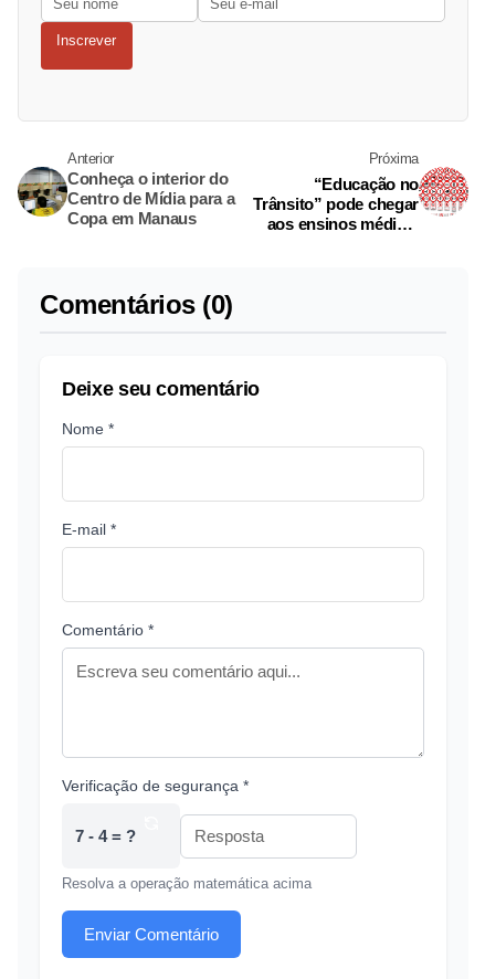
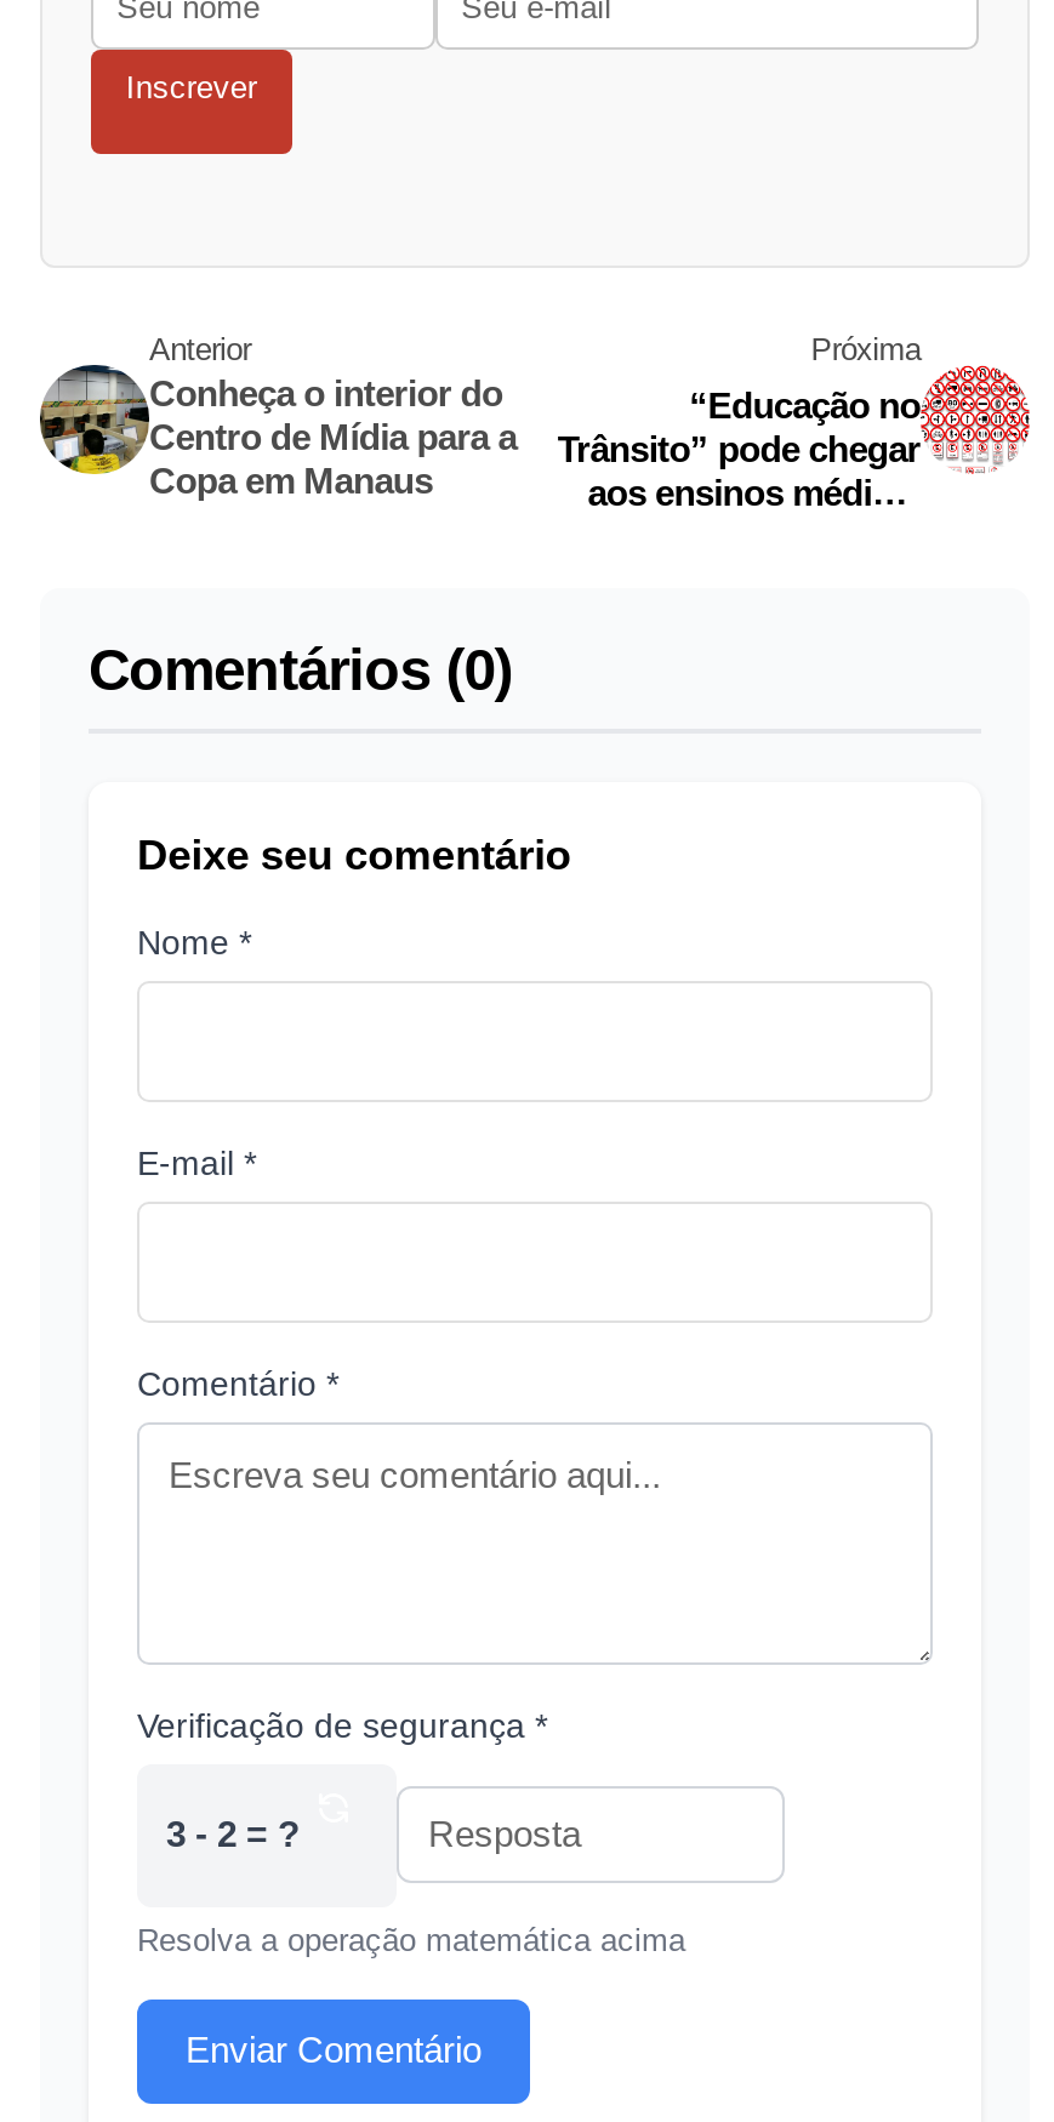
- 7 - 4 = ?
+ 3 - 2 = ?
